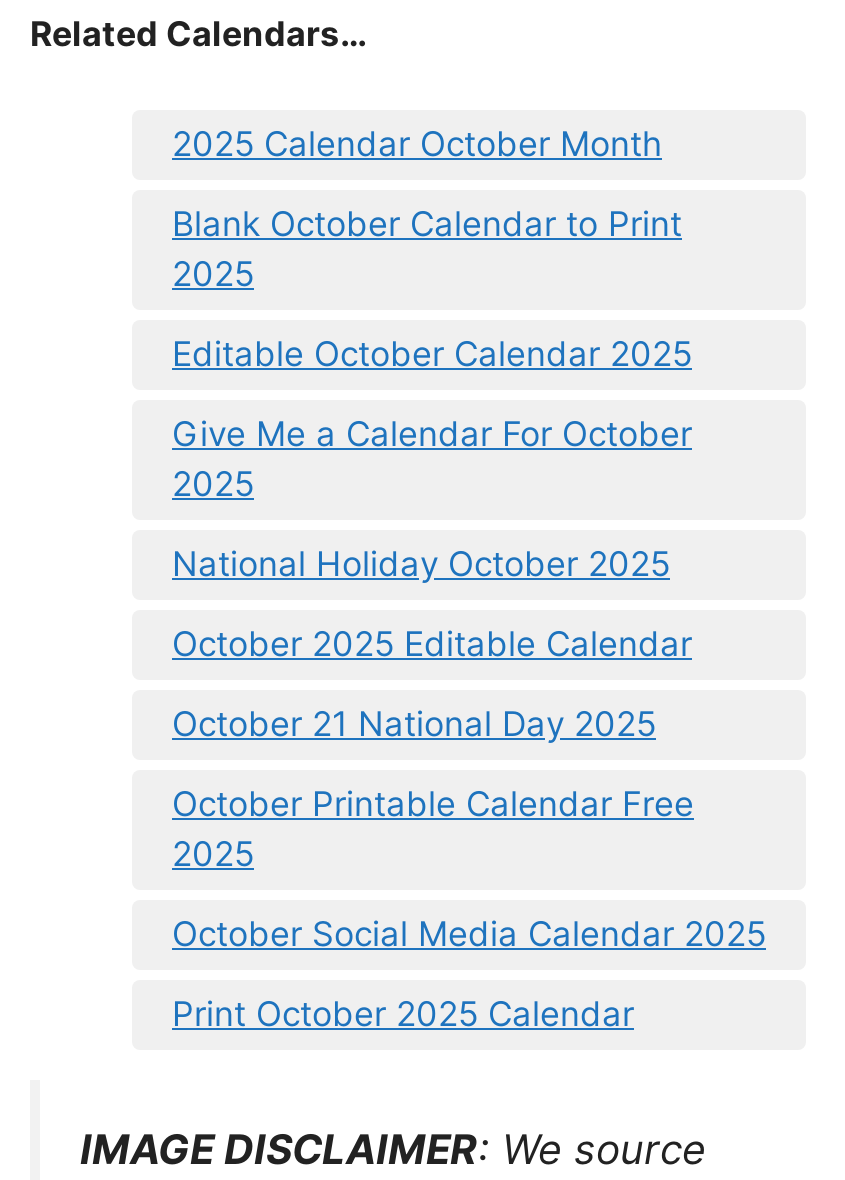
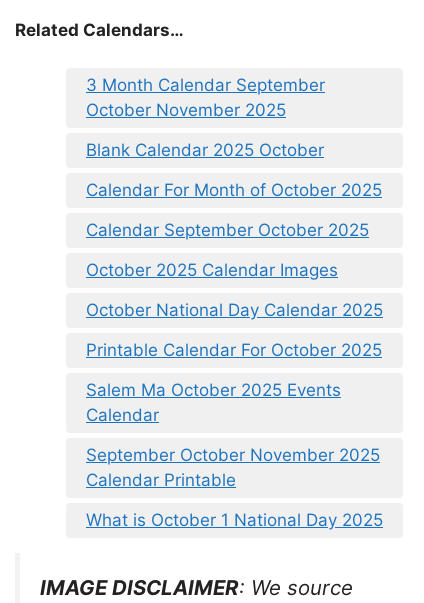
- 2025 Calendar October Month
+ 3 Month Calendar September
+ October November 2025

- Blank October Calendar to Print
- 2025
+ Blank Calendar 2025 October

- Editable October Calendar 2025
+ Calendar For Month of October 2025

- Give Me a Calendar For October
- 2025
+ Calendar September October 2025

- National Holiday October 2025
+ October 2025 Calendar Images

- October 2025 Editable Calendar
+ October National Day Calendar 2025

- October 21 National Day 2025
+ Printable Calendar For October 2025

- October Printable Calendar Free
- 2025
+ Salem Ma October 2025 Events
+ Calendar

- October Social Media Calendar 2025
+ September October November 2025
+ Calendar Printable

- Print October 2025 Calendar
+ What is October 1 National Day 2025
